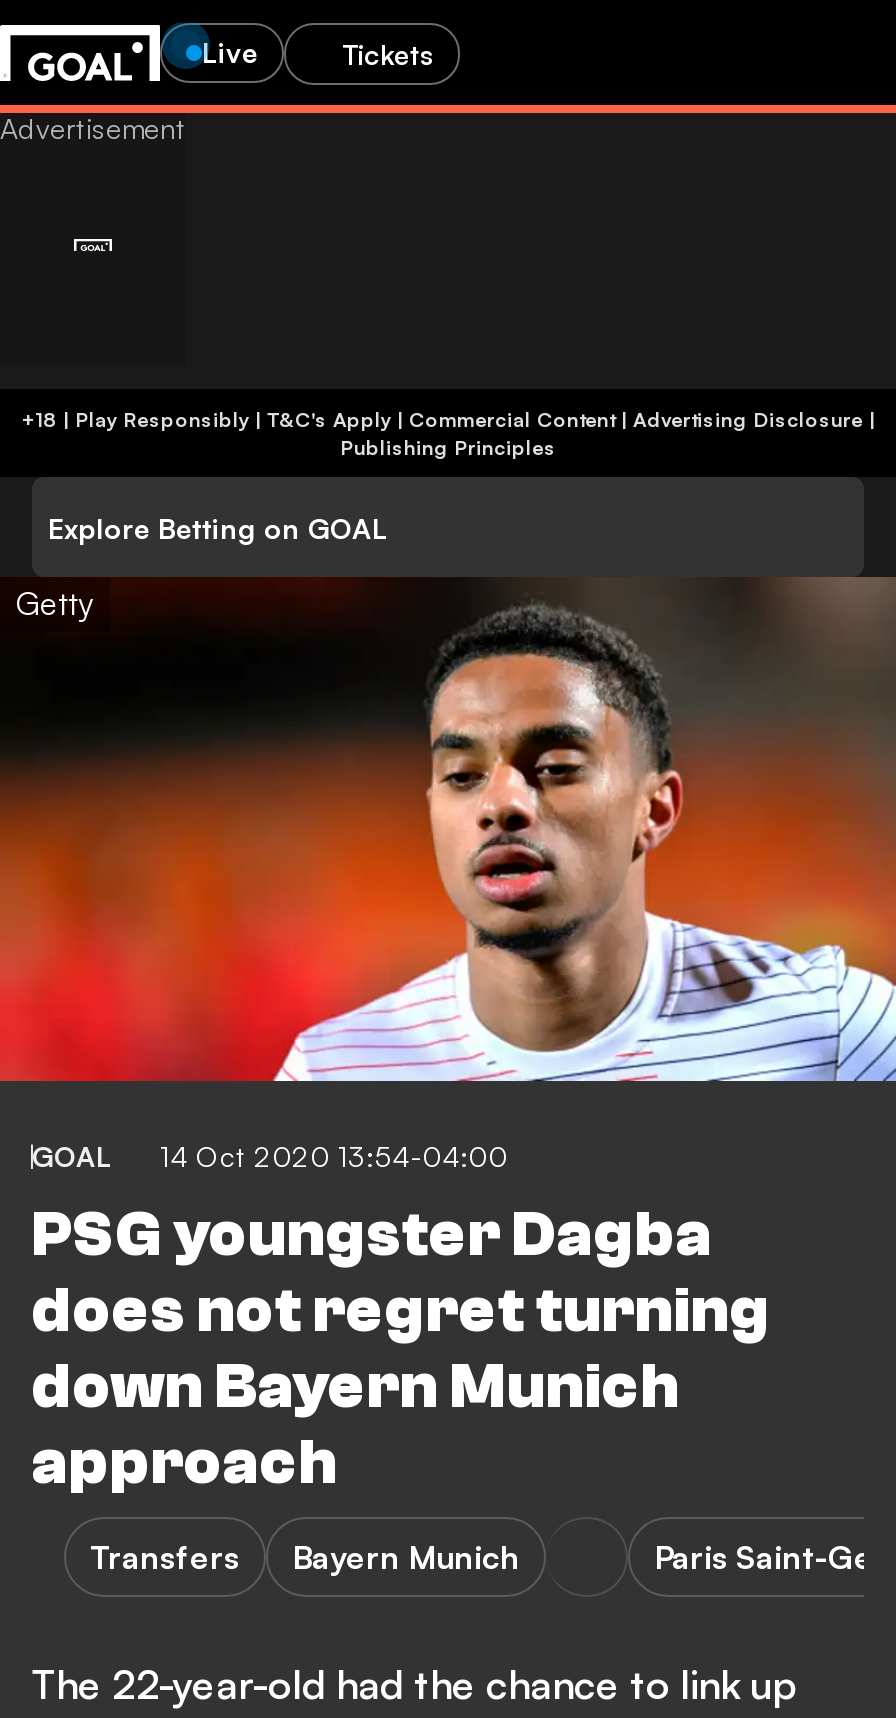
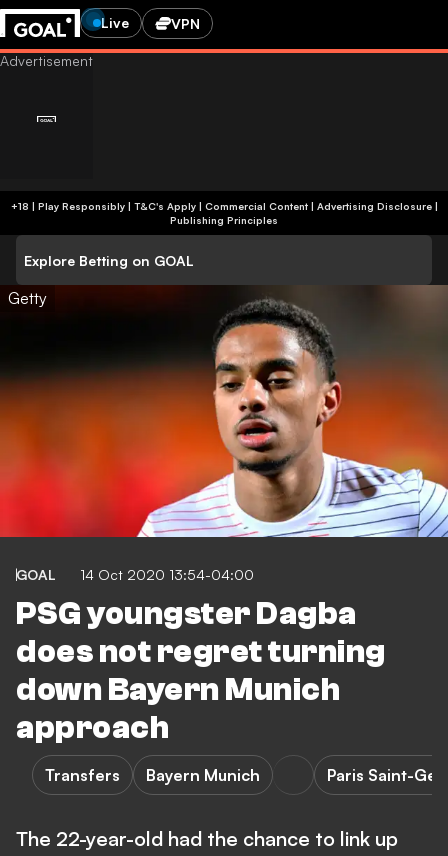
- Tickets
+ VPN
